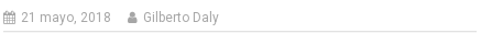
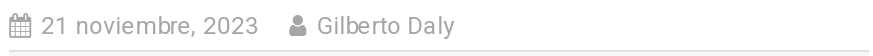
- 21 mayo, 2018
+ 21 noviembre, 2023
